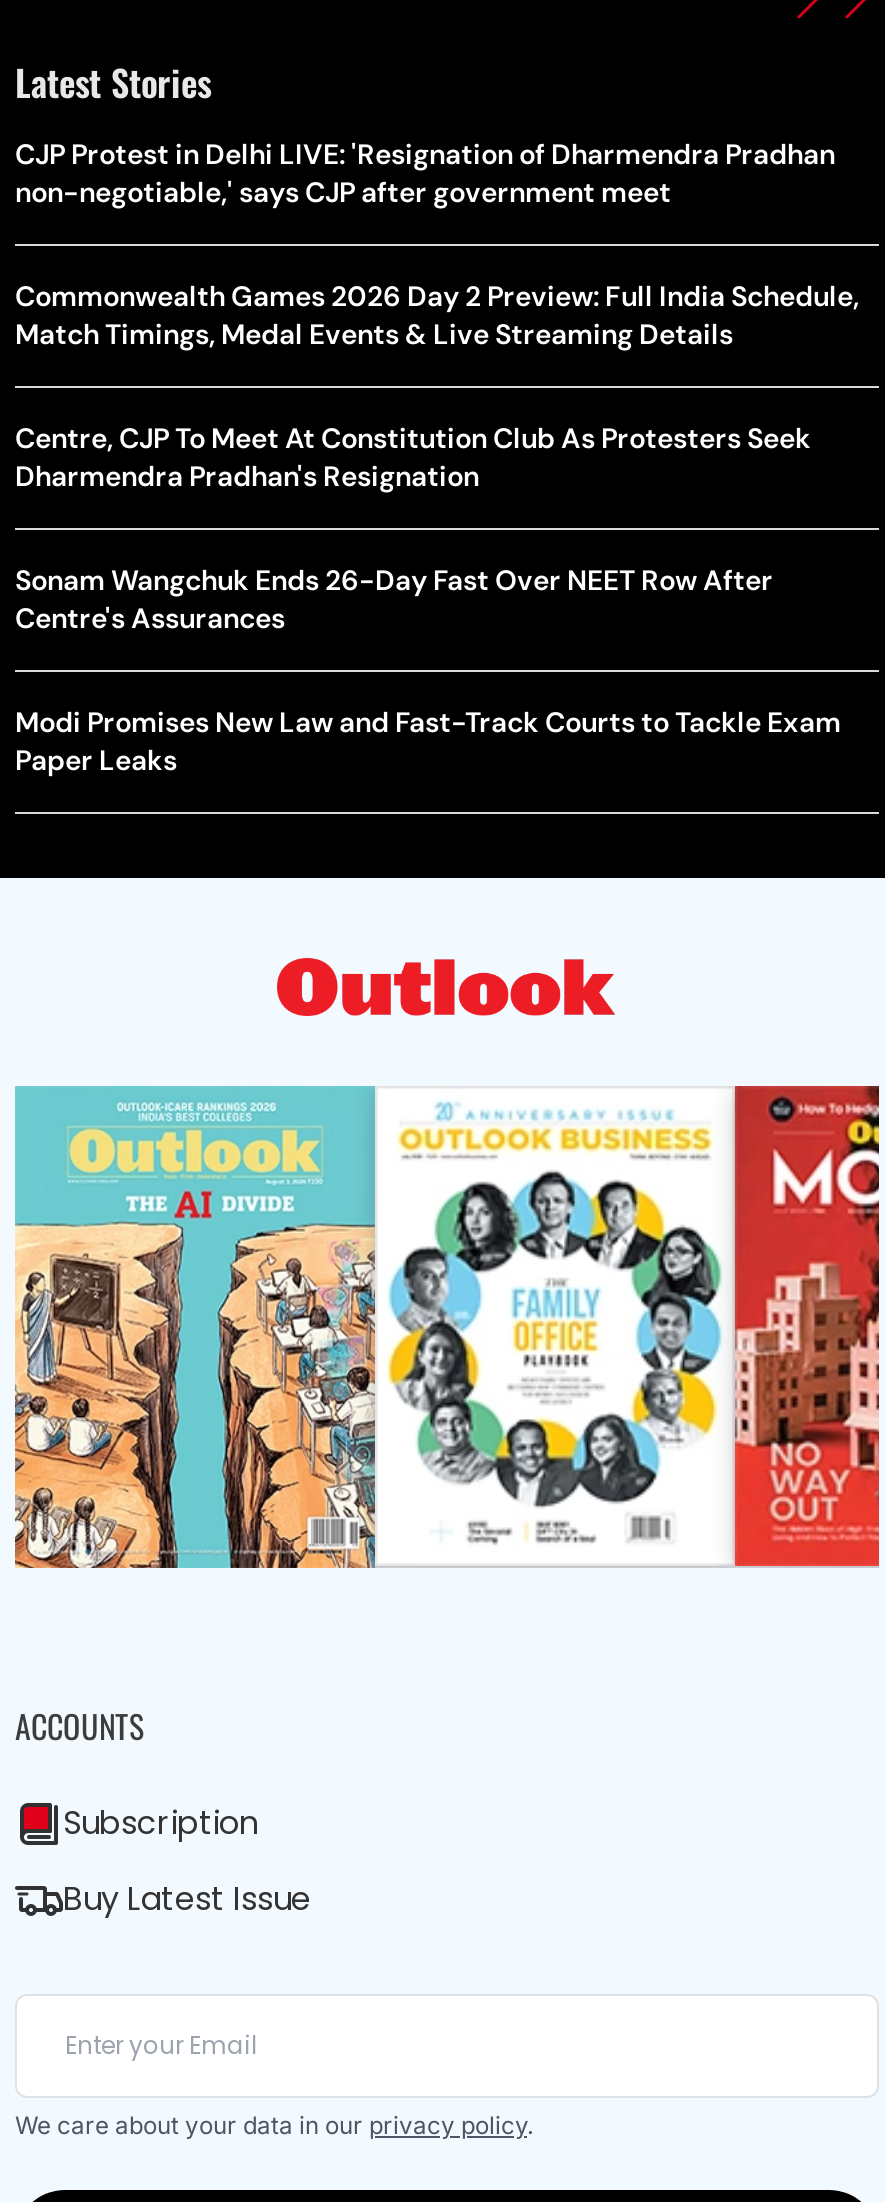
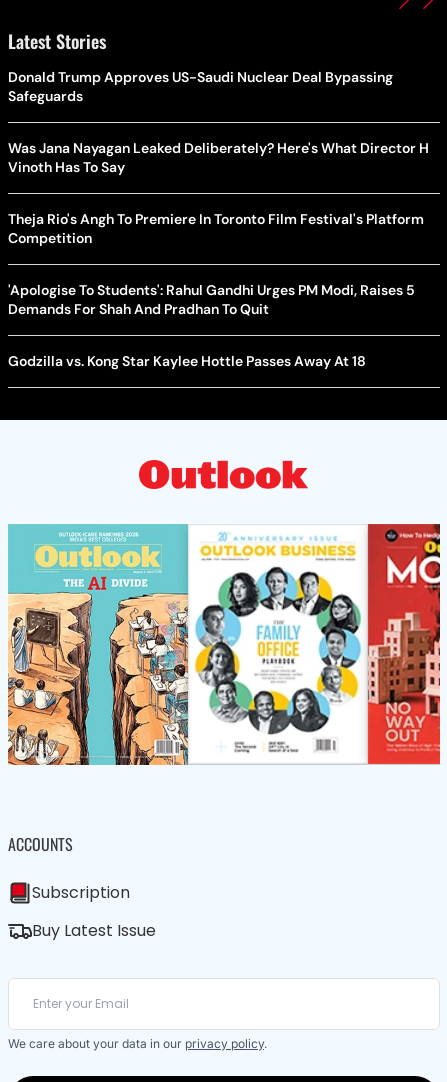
- CJP Protest in Delhi LIVE: 'Resignation of Dharmendra Pradhan
- non-negotiable,' says CJP after government meet
+ Donald Trump Approves US-Saudi Nuclear Deal Bypassing
+ Safeguards

- Commonwealth Games 2026 Day 2 Preview: Full India Schedule,
- Match Timings, Medal Events & Live Streaming Details
+ Was Jana Nayagan Leaked Deliberately? Here's What Director H
+ Vinoth Has To Say

- Centre, CJP To Meet At Constitution Club As Protesters Seek
- Dharmendra Pradhan's Resignation
+ Theja Rio's Angh To Premiere In Toronto Film Festival's Platform
+ Competition

- Sonam Wangchuk Ends 26-Day Fast Over NEET Row After
- Centre's Assurances
+ 'Apologise To Students': Rahul Gandhi Urges PM Modi, Raises 5
+ Demands For Shah And Pradhan To Quit

- Modi Promises New Law and Fast-Track Courts to Tackle Exam
- Paper Leaks
+ Godzilla vs. Kong Star Kaylee Hottle Passes Away At 18
